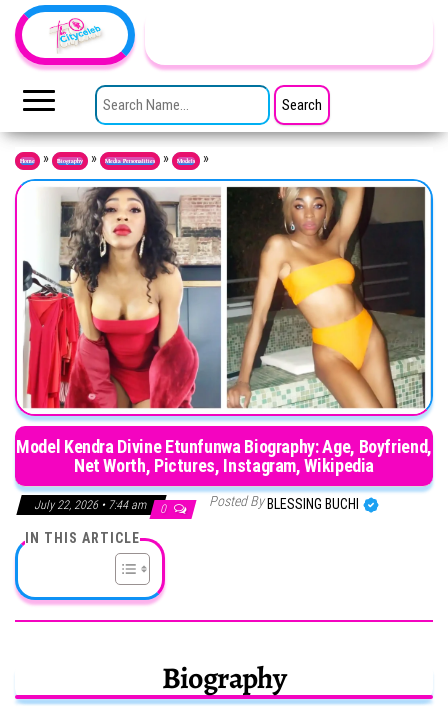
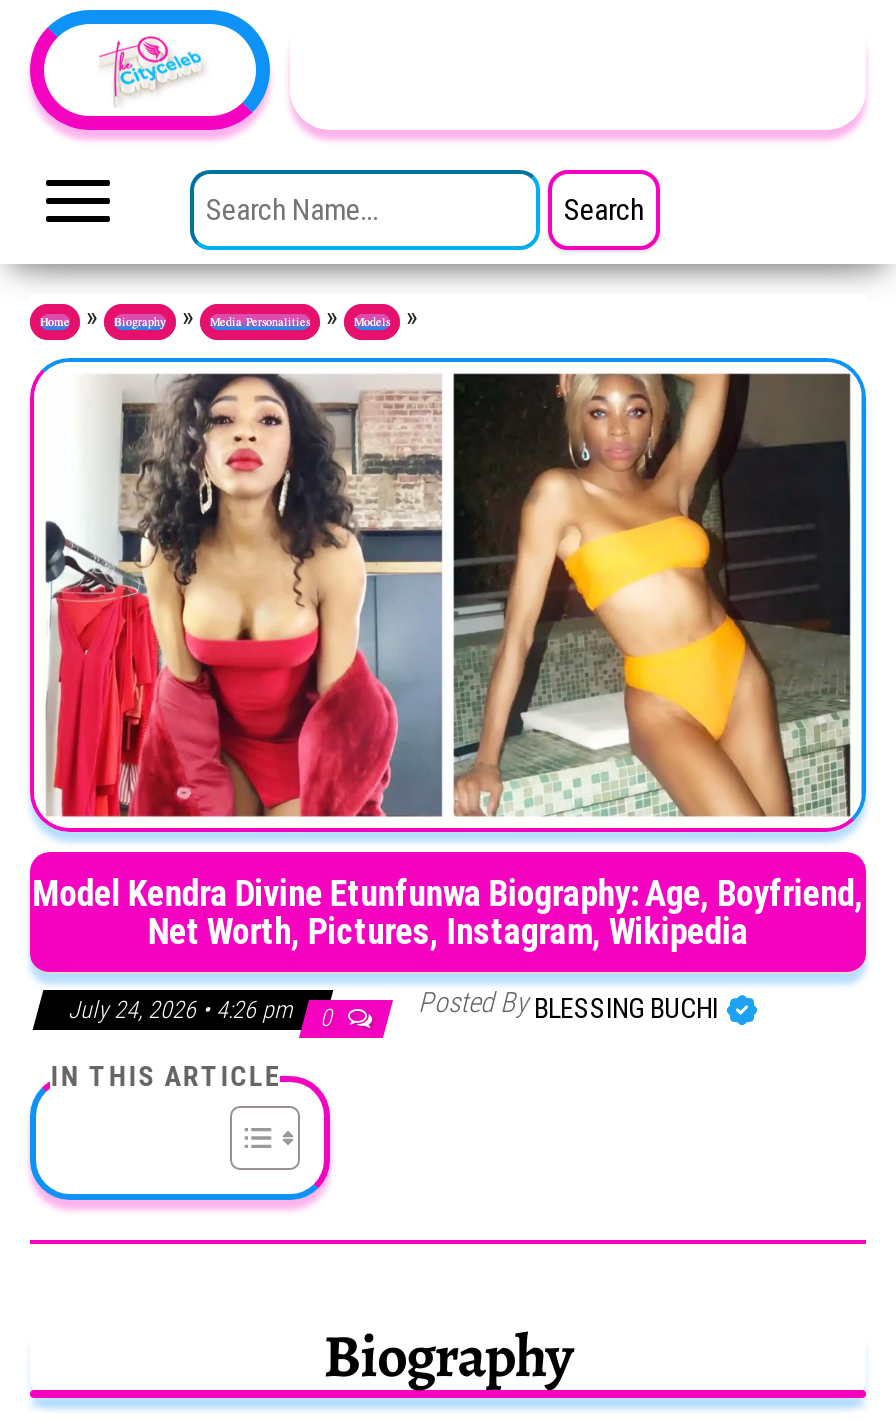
- July 22, 2026 • 7:44 am 0
+ July 24, 2026 • 4:26 pm 0
